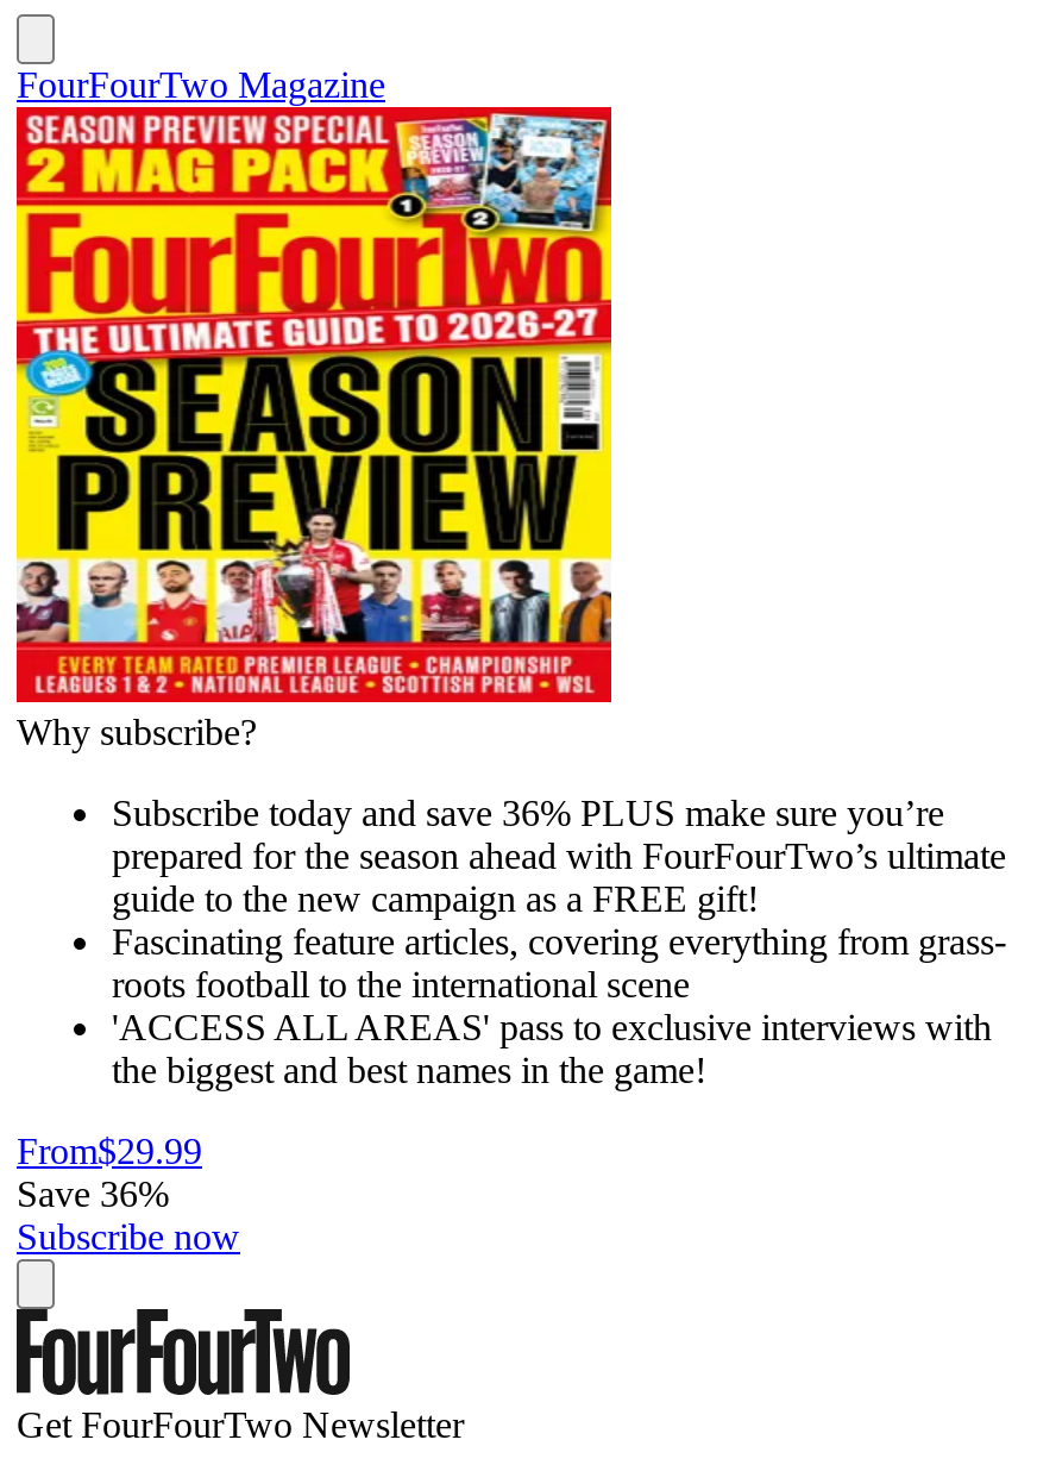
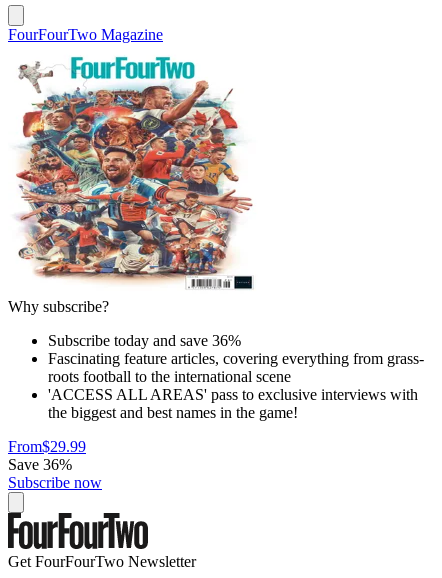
- [image]
- Subscribe today and save 36% PLUS make sure you’re
- prepared for the season ahead with FourFourTwo’s ultimate
- guide to the new campaign as a FREE gift!
+ [image]
+ Subscribe today and save 36%
